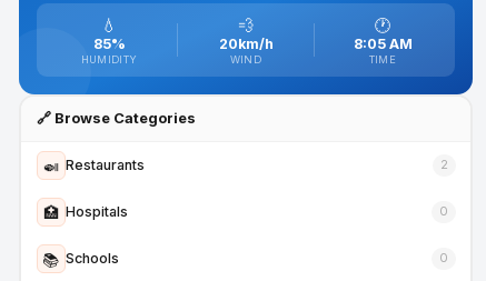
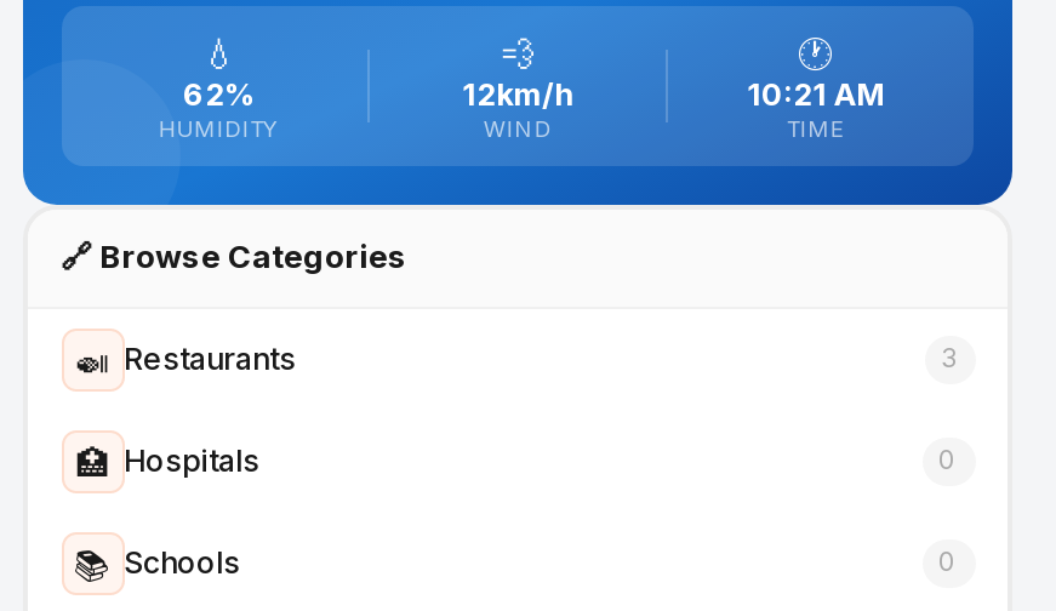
- 85%
+ 62%

- 20km/h
+ 12km/h

- 8:05 AM
+ 10:21 AM

- 2
+ 3
